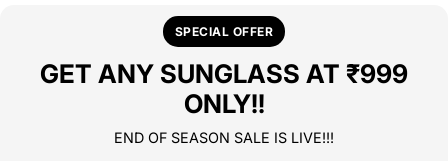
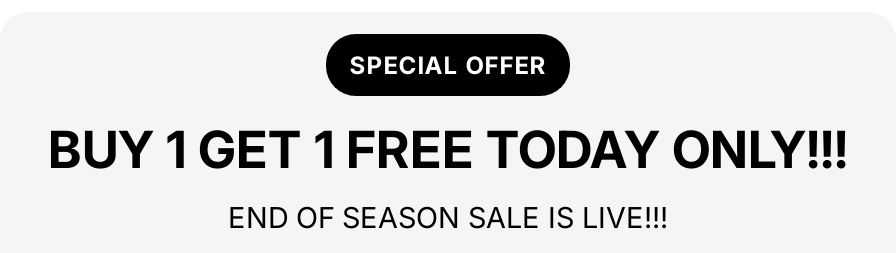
- GET ANY SUNGLASS AT ₹999
- ONLY!!
+ BUY 1 GET 1 FREE TODAY ONLY!!!
